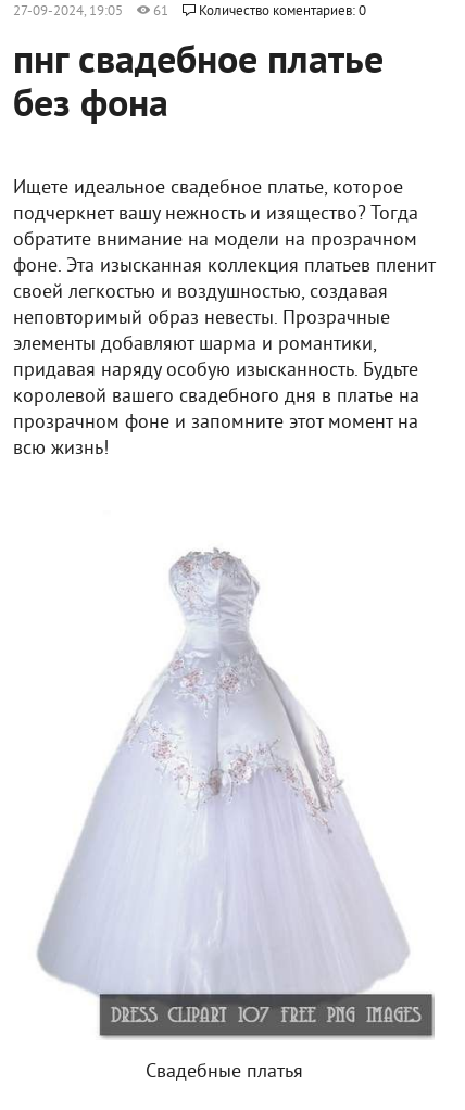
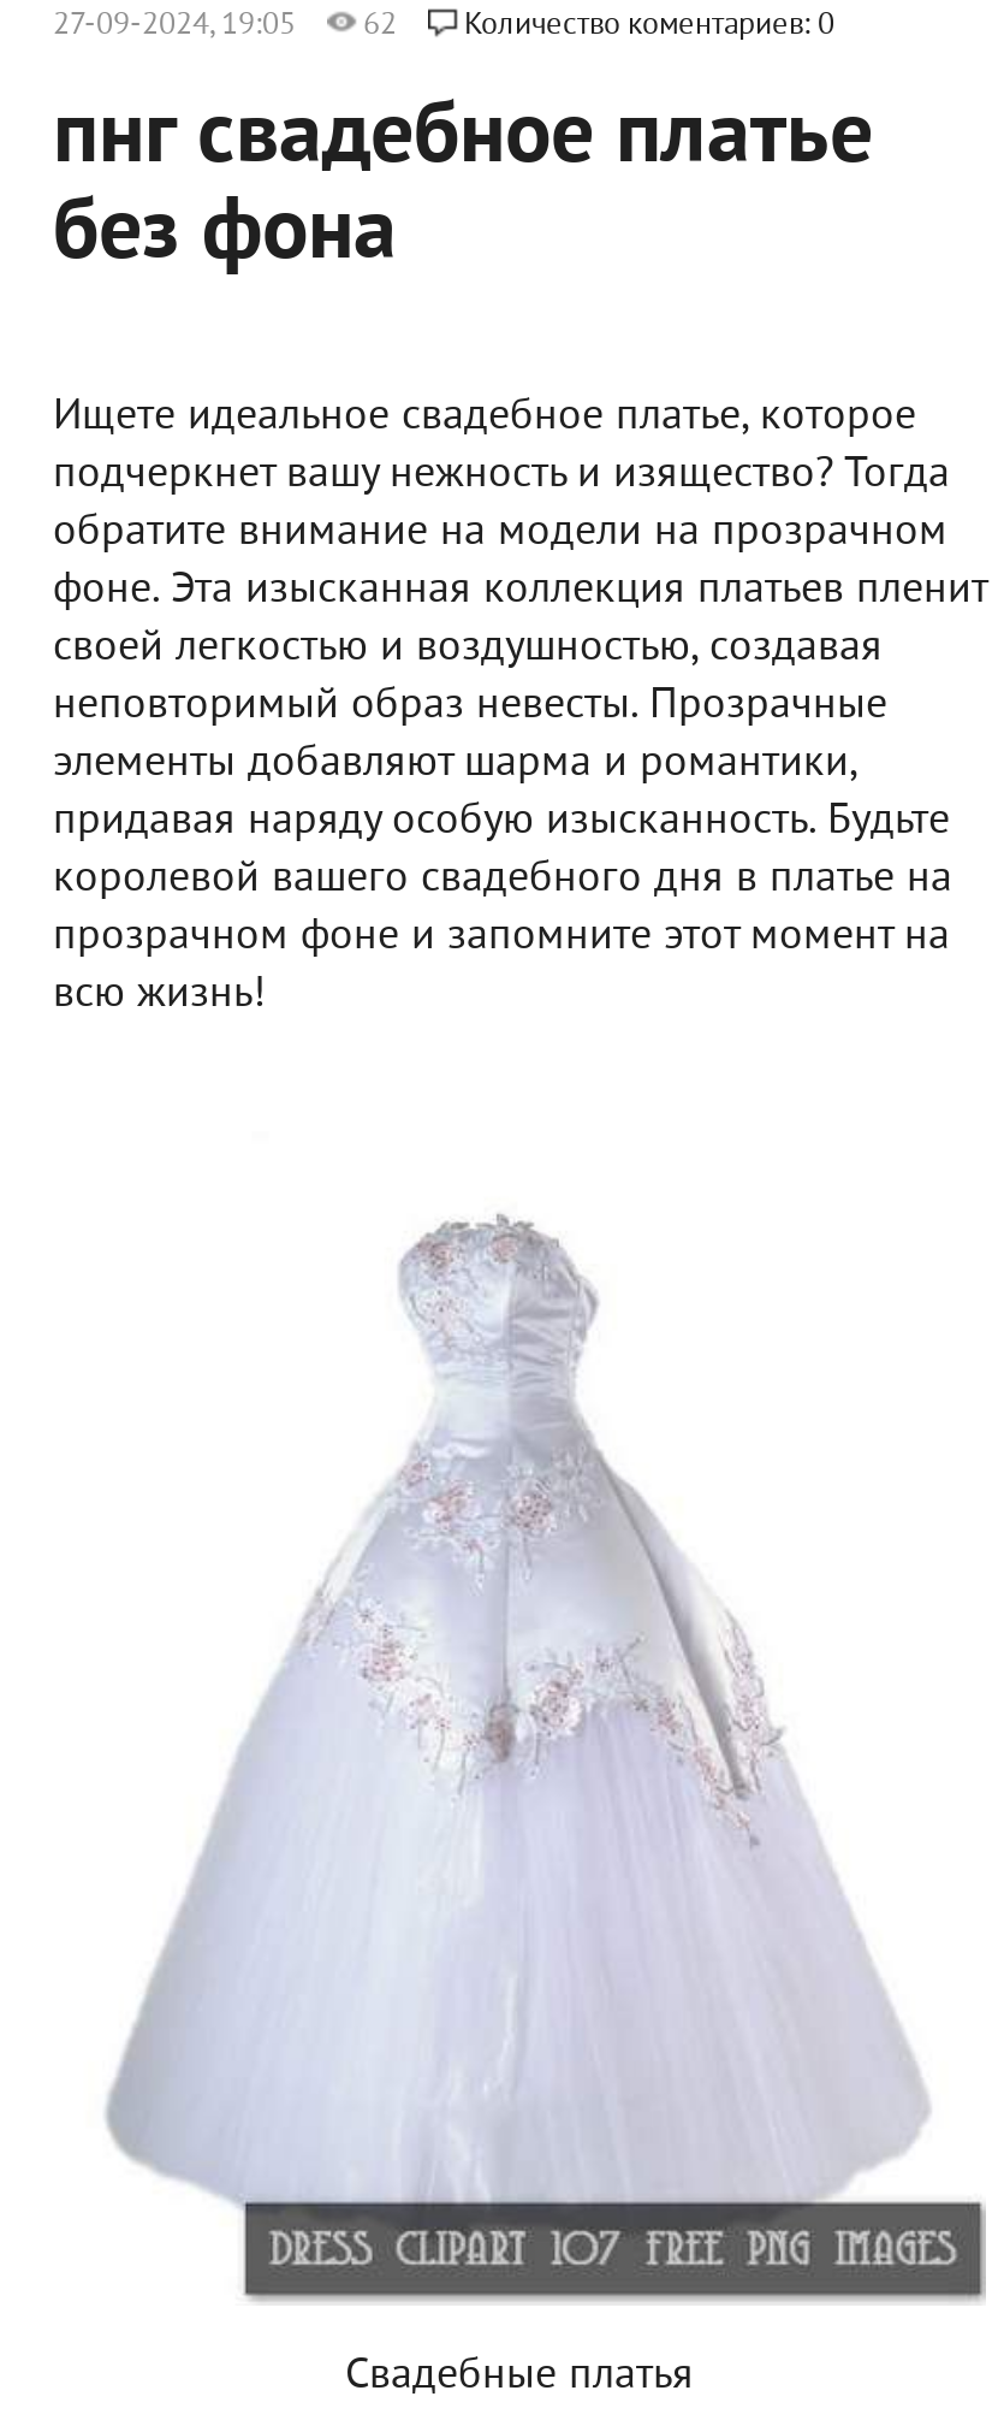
- 27-09-2024, 19:05 61 Количество коментариев: 0
+ 27-09-2024, 19:05 62 Количество коментариев: 0
